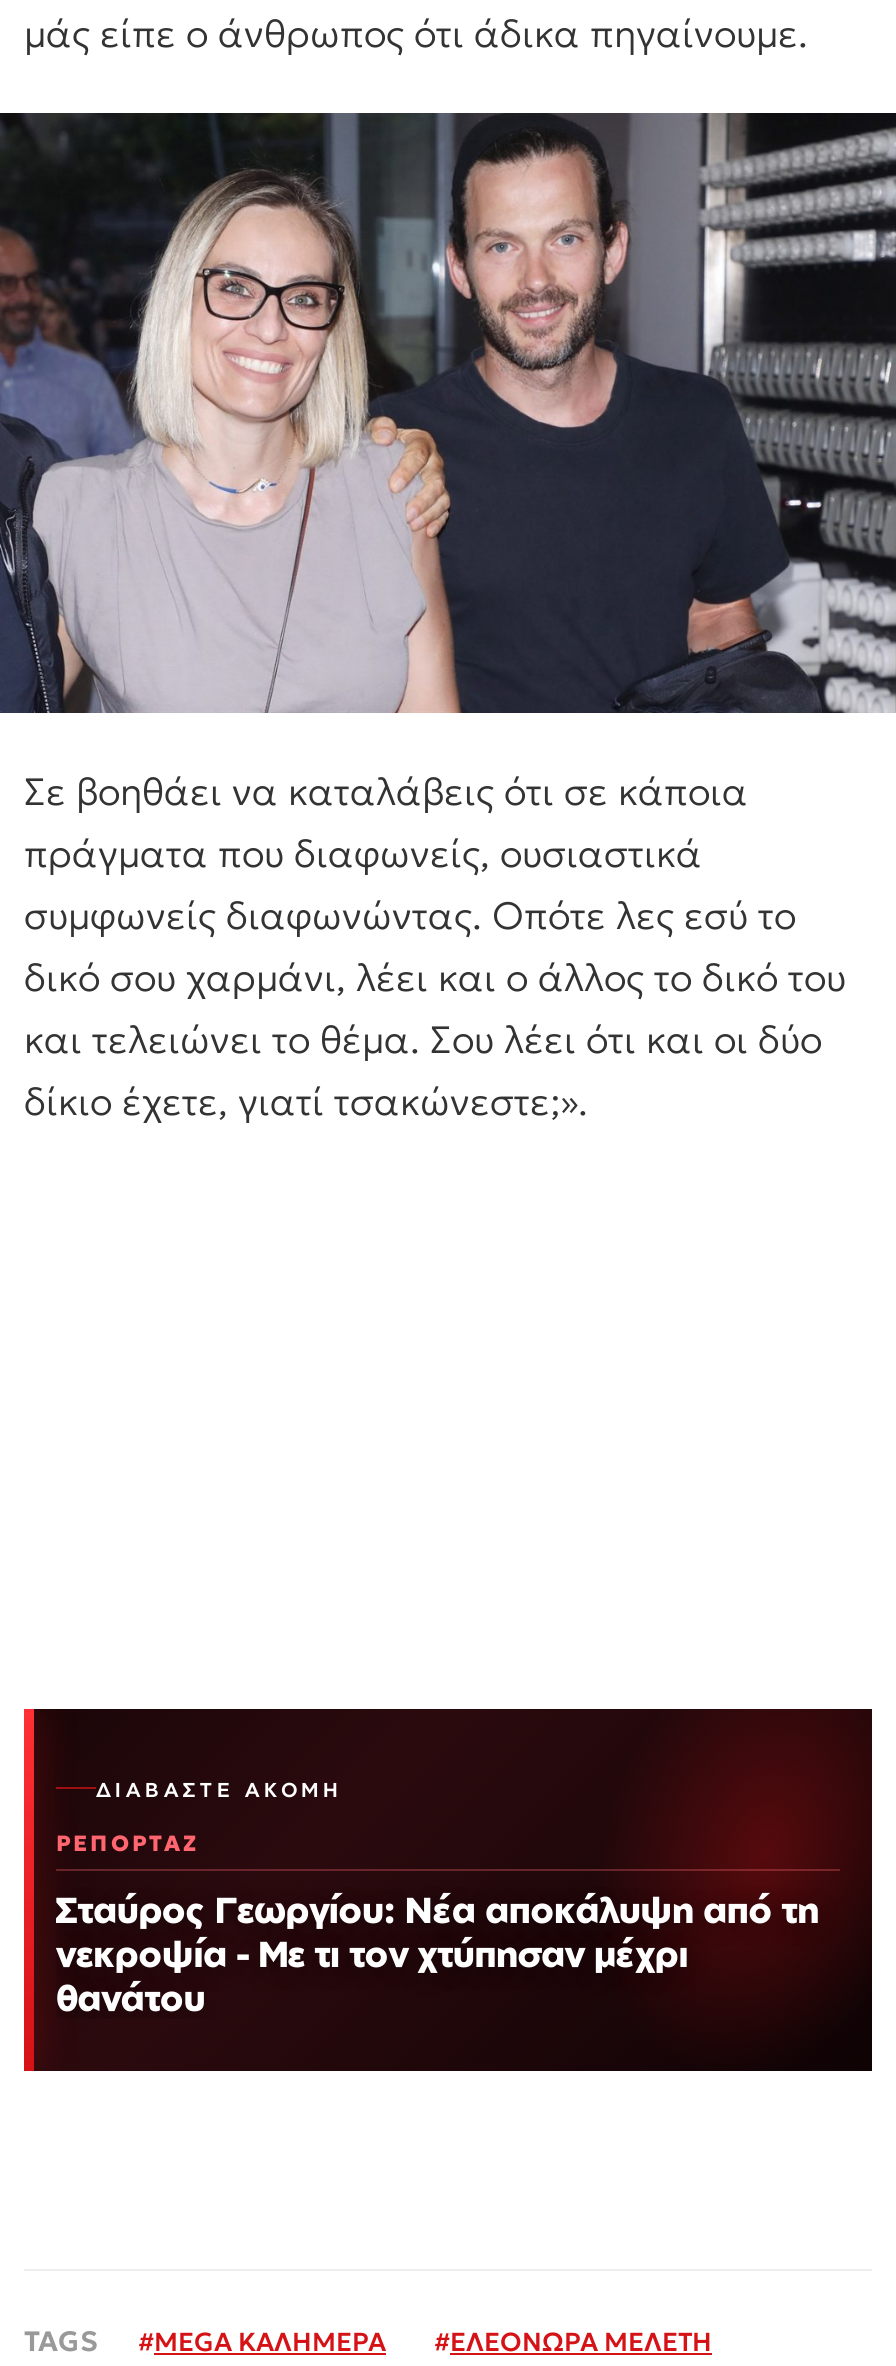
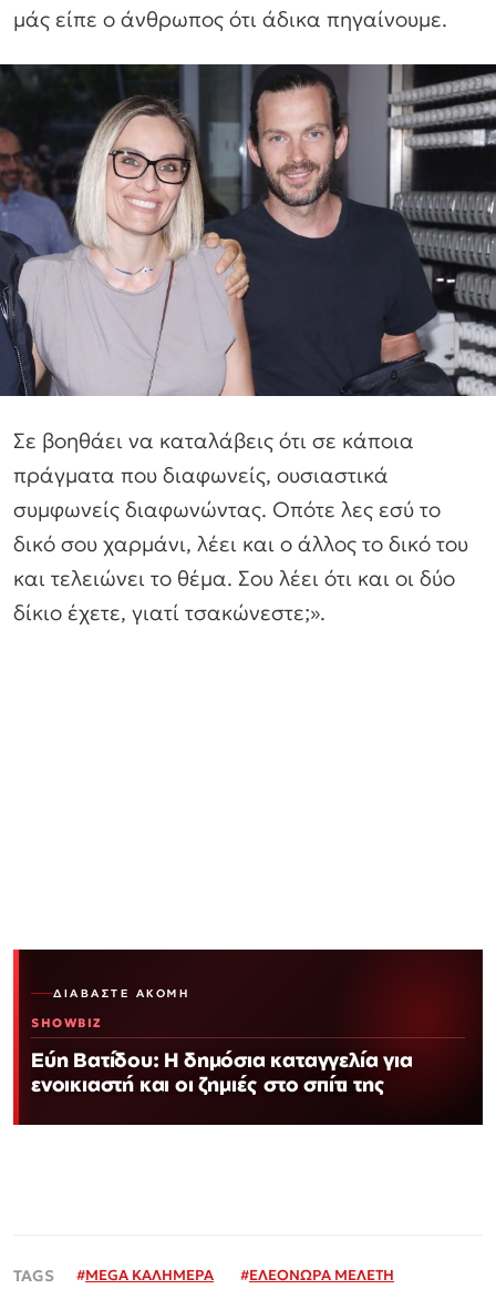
- ΡΕΠΟΡΤΑΖ
+ SHOWBIZ

- Σταύρος Γεωργίου: Νέα αποκάλυψη από τη
- νεκροψία - Με τι τον χτύπησαν μέχρι
- θανάτου
+ Εύη Βατίδου: Η δημόσια καταγγελία για
+ ενοικιαστή και οι ζημιές στο σπίτι της
